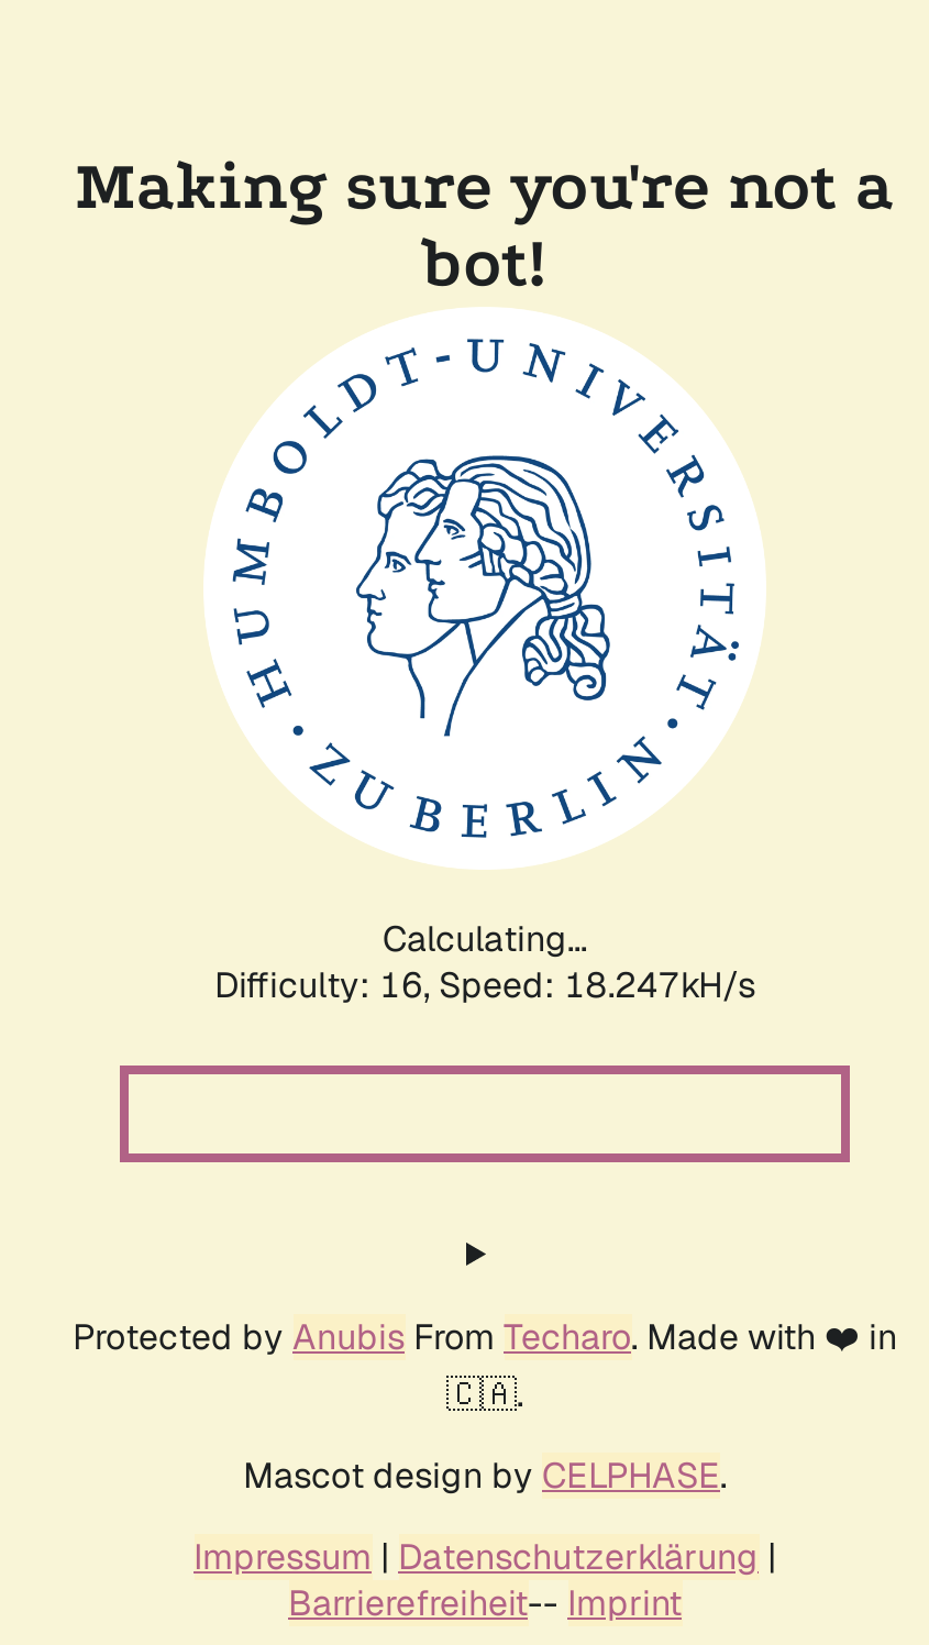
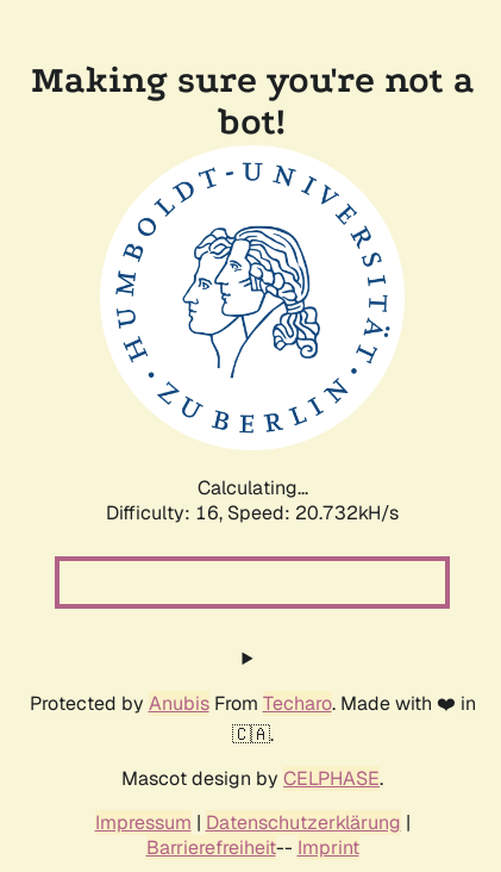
- Difficulty: 16, Speed: 18.247kH/s
+ Difficulty: 16, Speed: 20.732kH/s
